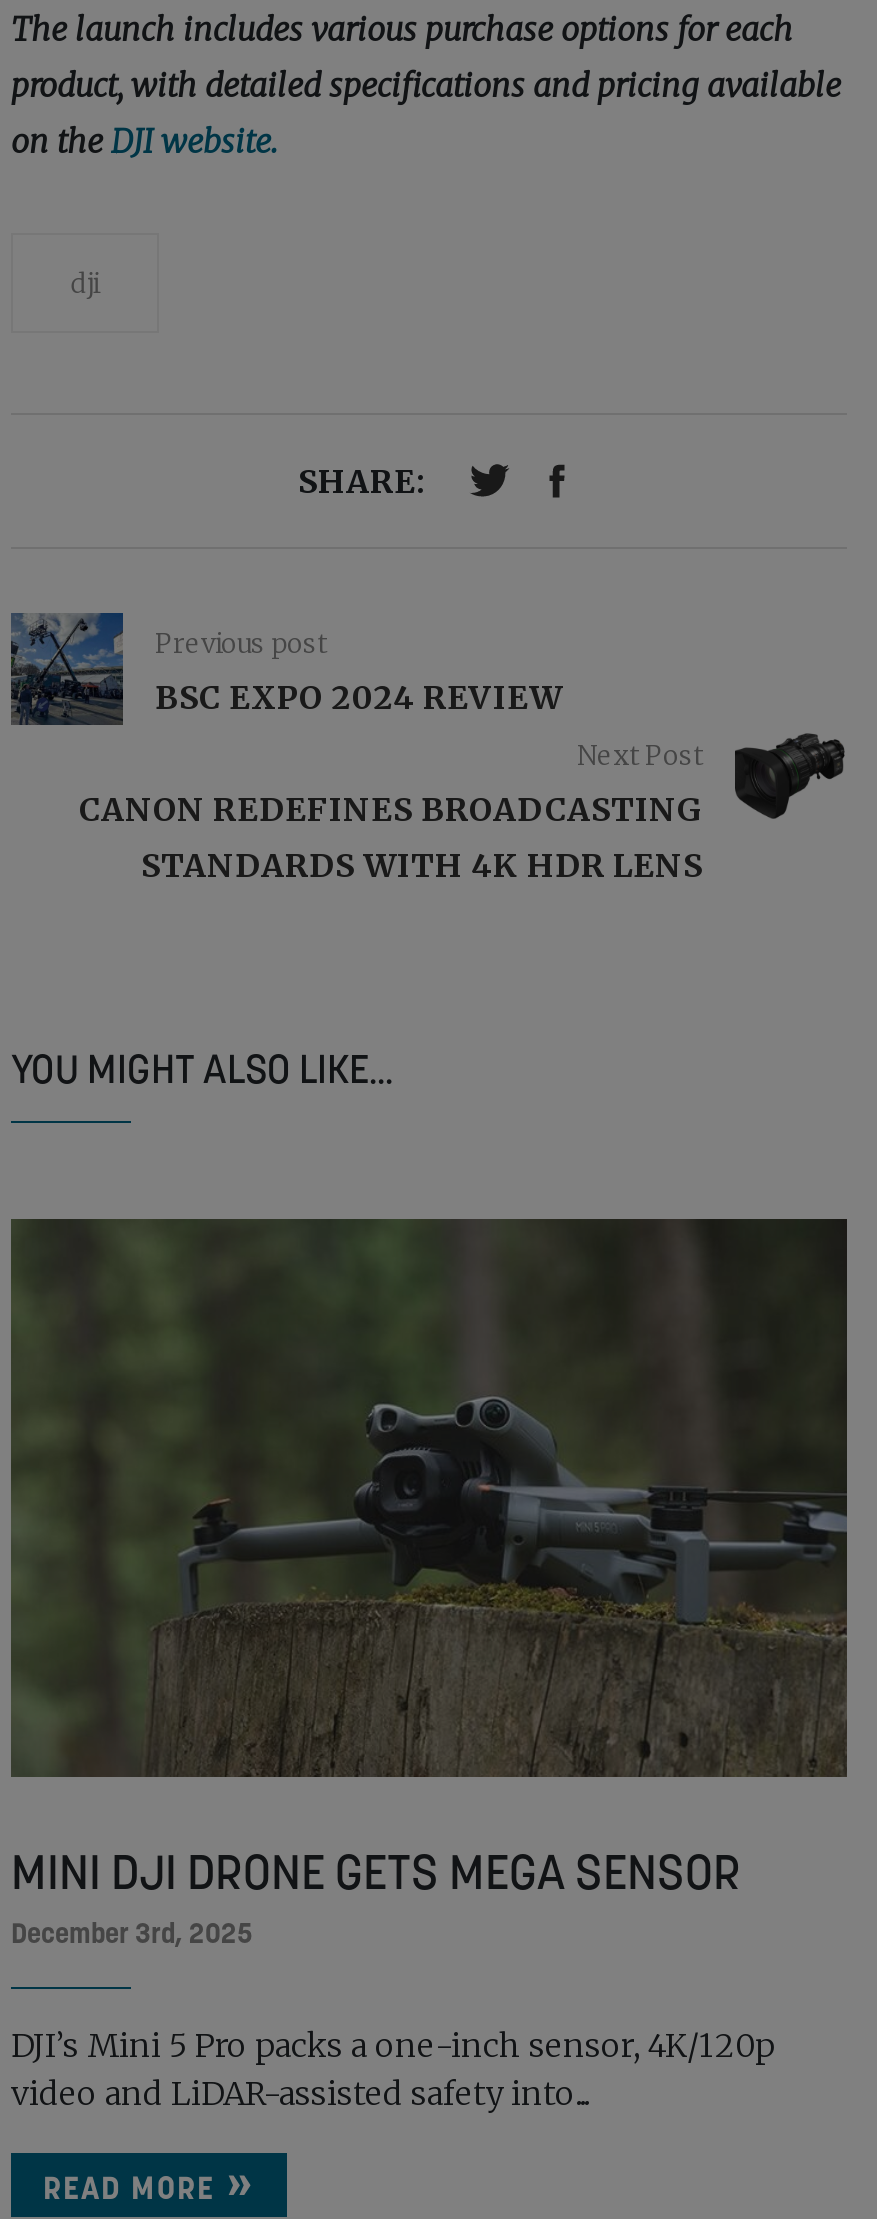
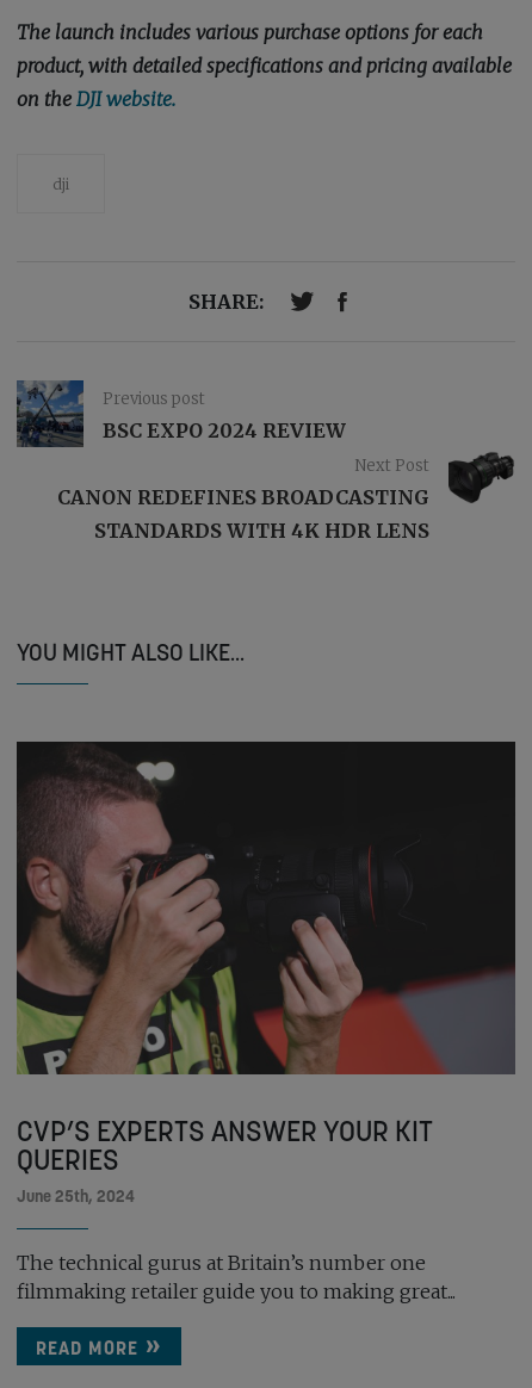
- [image]
- MINI DJI DRONE GETS MEGA SENSOR
- December 3rd, 2025
+ [image]
+ CVP’S EXPERTS ANSWER YOUR KIT
+ QUERIES
+ June 25th, 2024

- DJI’s Mini 5 Pro packs a one-inch sensor, 4K/120p
- video and LiDAR-assisted safety into...
+ The technical gurus at Britain’s number one
+ filmmaking retailer guide you to making great...
